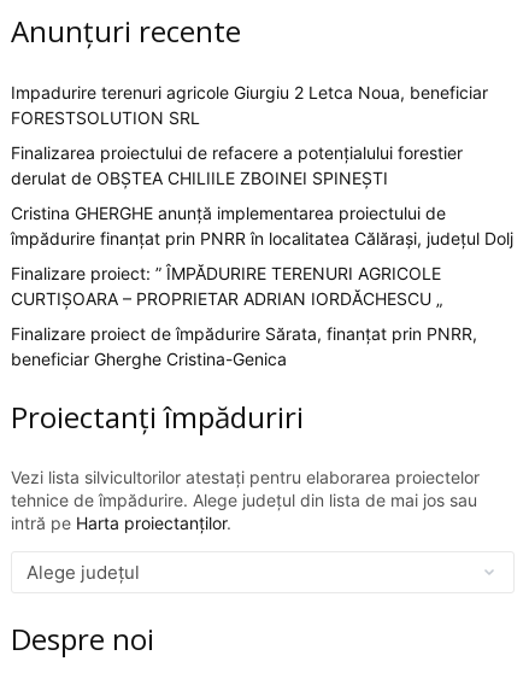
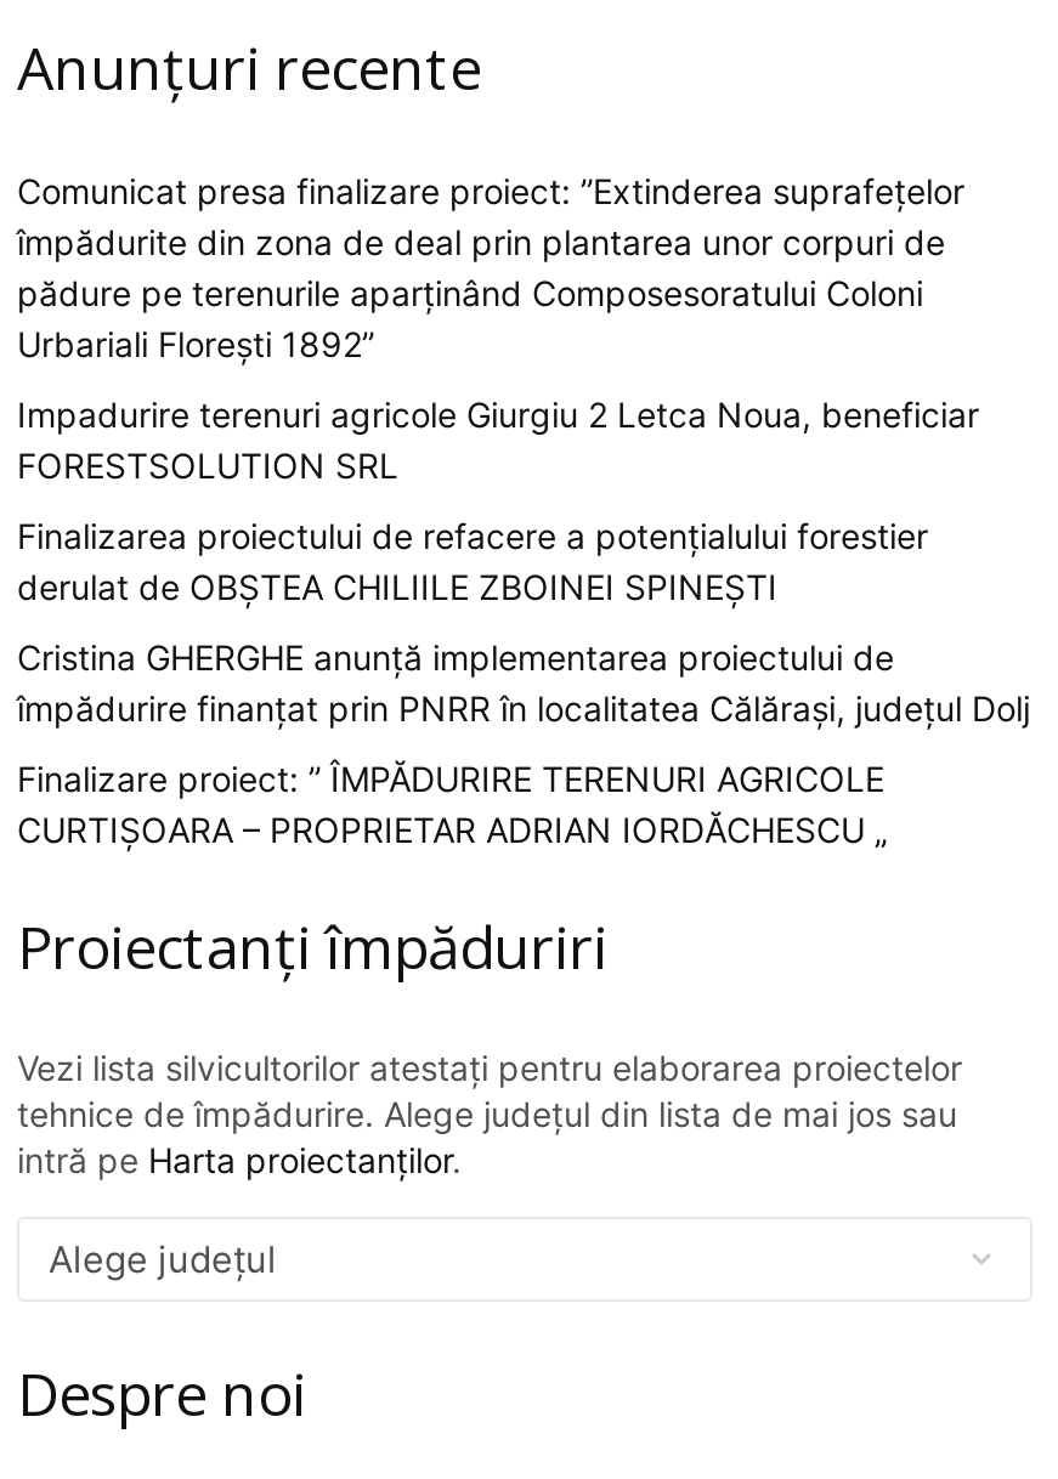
+ Comunicat presa finalizare proiect: ”Extinderea suprafețelor
+ împădurite din zona de deal prin plantarea unor corpuri de
+ pădure pe terenurile aparținând Composesoratului Coloni
+ Urbariali Florești 1892”

moved down: Impadurire terenuri agricole Giurgiu 2 Letca Noua, beneficiar | FORESTSOLUTION SRL | Finalizarea proiectului de refacere a potențialului forestier | derulat de OBȘTEA CHILIILE ZBOINEI SPINEȘTI | Cristina GHERGHE anunță implementarea proiectului de | împădurire finanțat prin PNRR în localitatea Călărași, județul Dolj | Finalizare proiect: ” ÎMPĂDURIRE TERENURI AGRICOLE | CURTIȘOARA – PROPRIETAR ADRIAN IORDĂCHESCU „

- Finalizare proiect de împădurire Sărata, finanţat prin PNRR,
- beneficiar Gherghe Cristina-Genica
